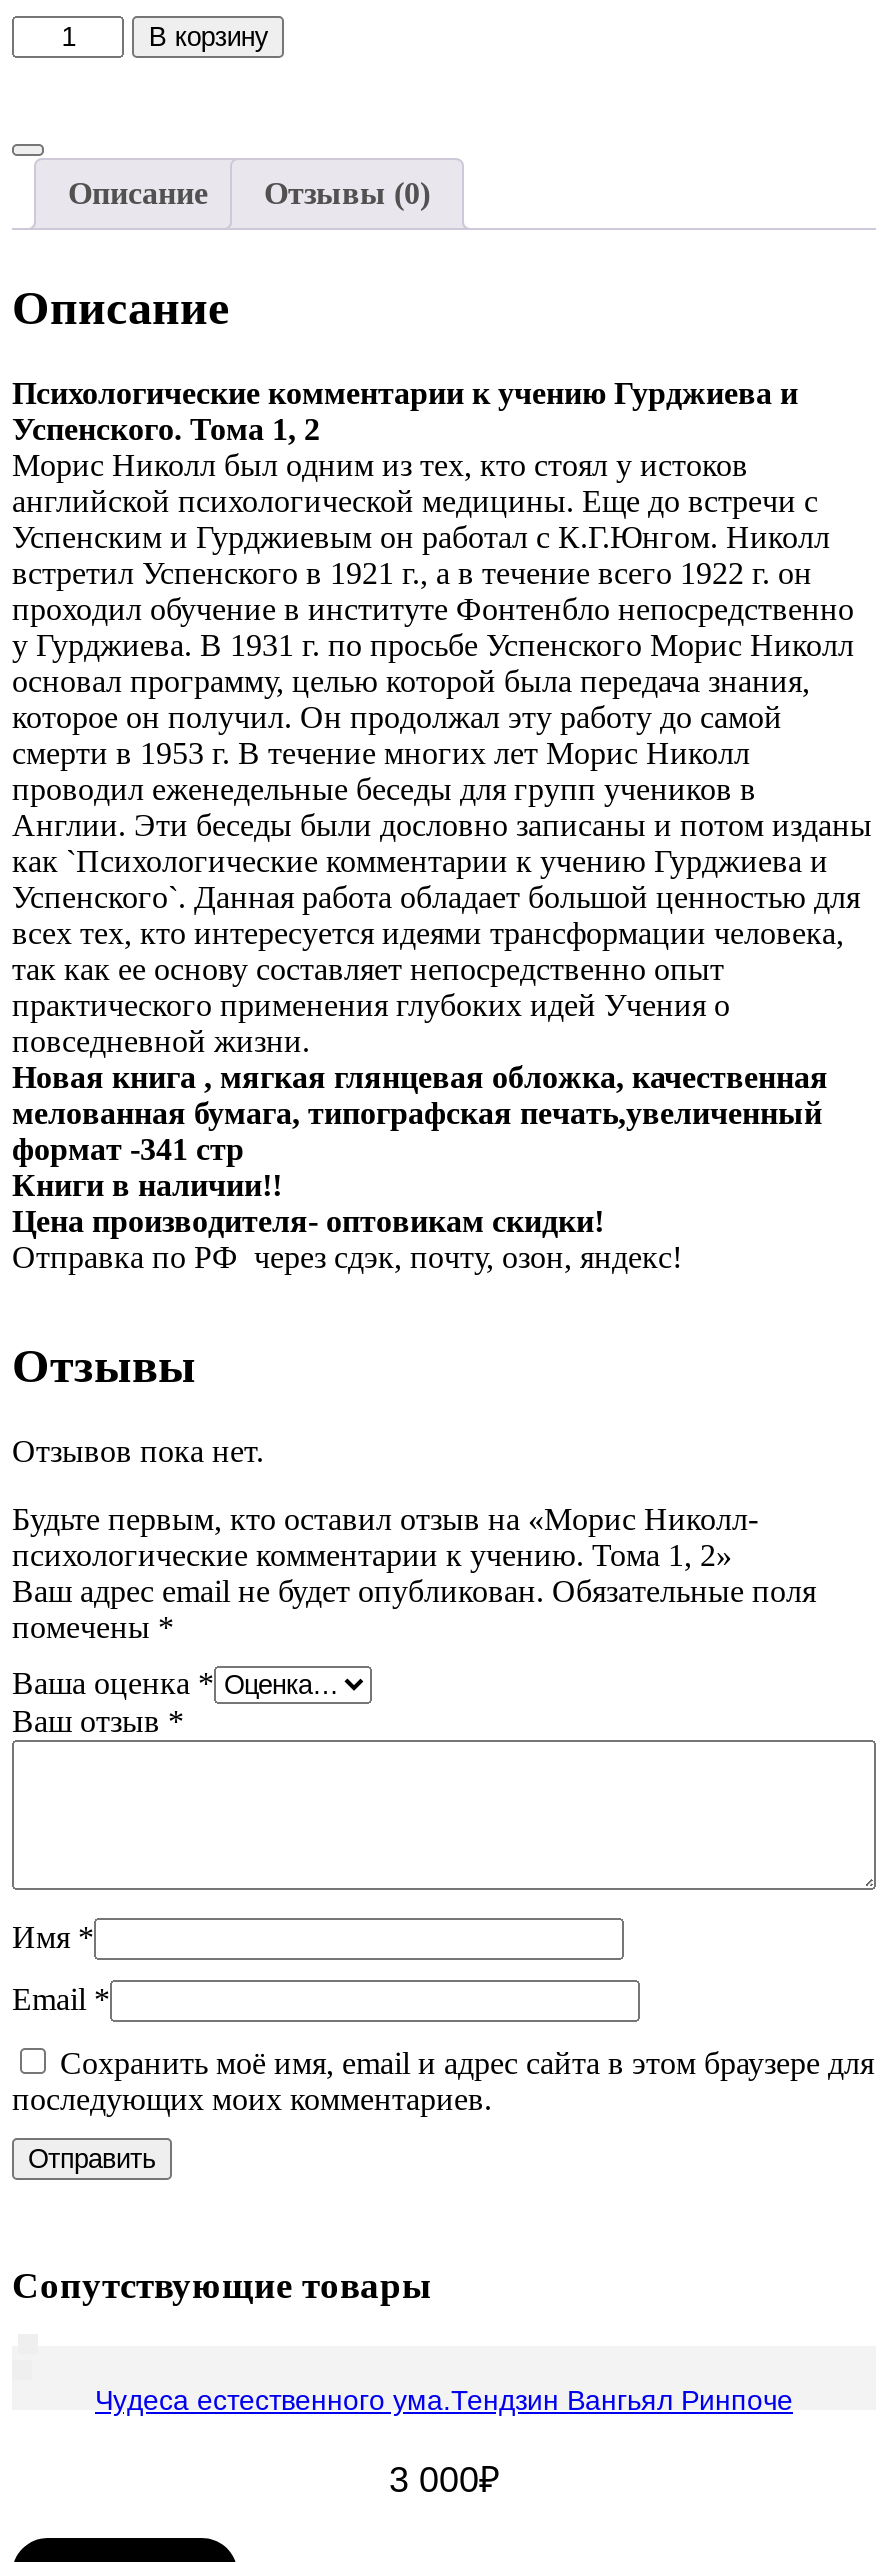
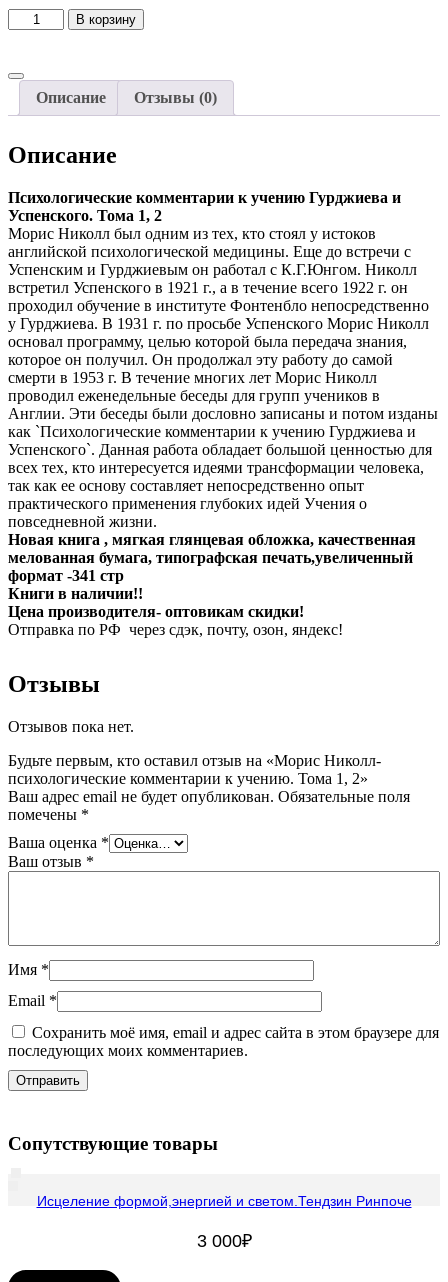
- Чудеса естественного ума.Тендзин Вангьял Ринпоче
+ Исцеление формой,энергией и светом.Тендзин Ринпоче
